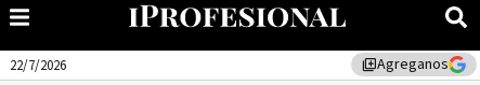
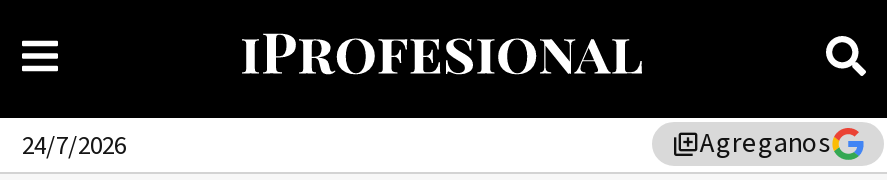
- 22/7/2026
+ 24/7/2026
